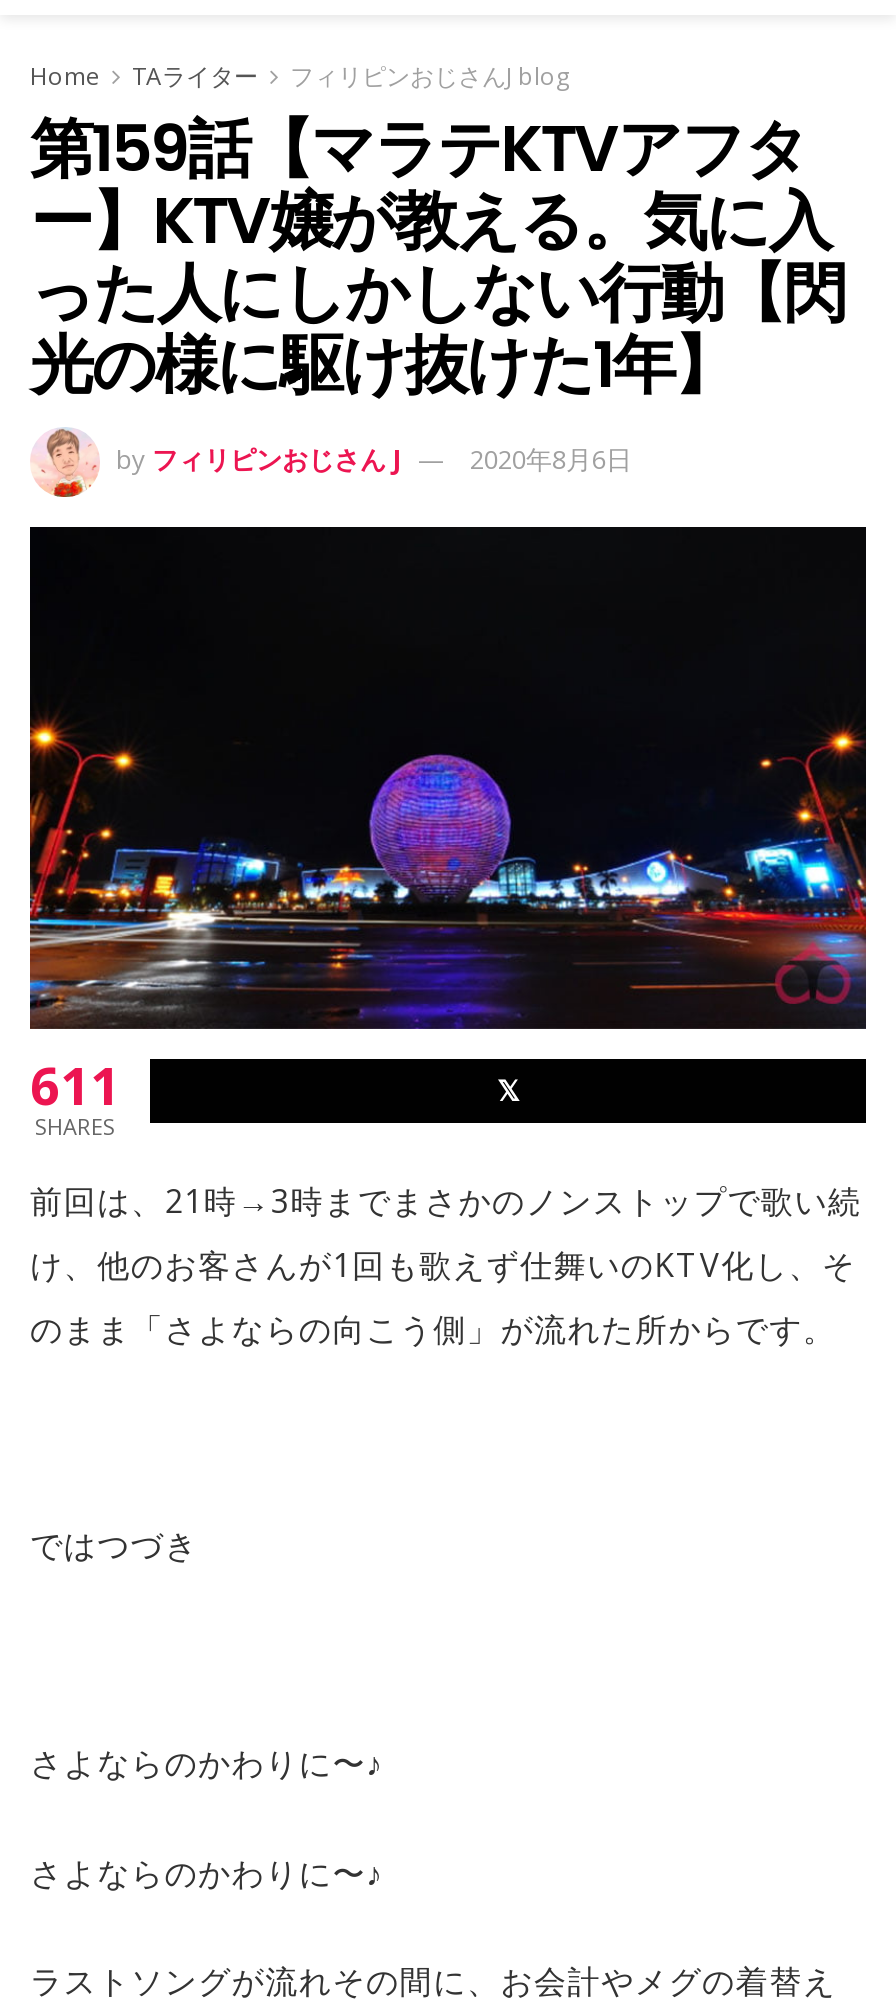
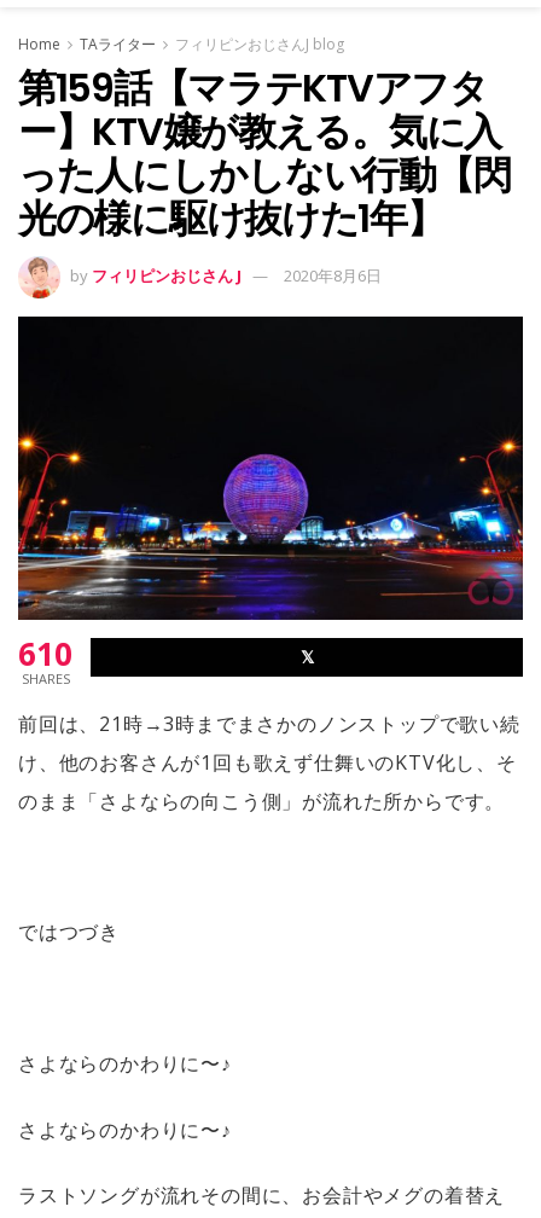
- 611
+ 610
